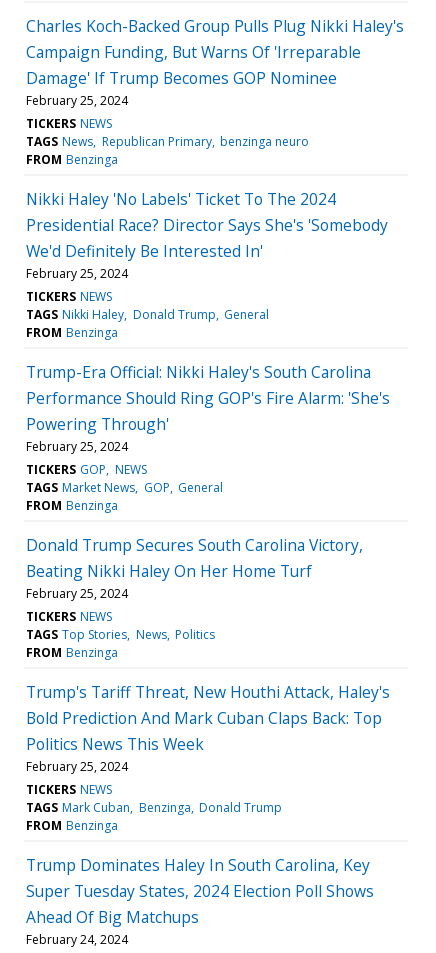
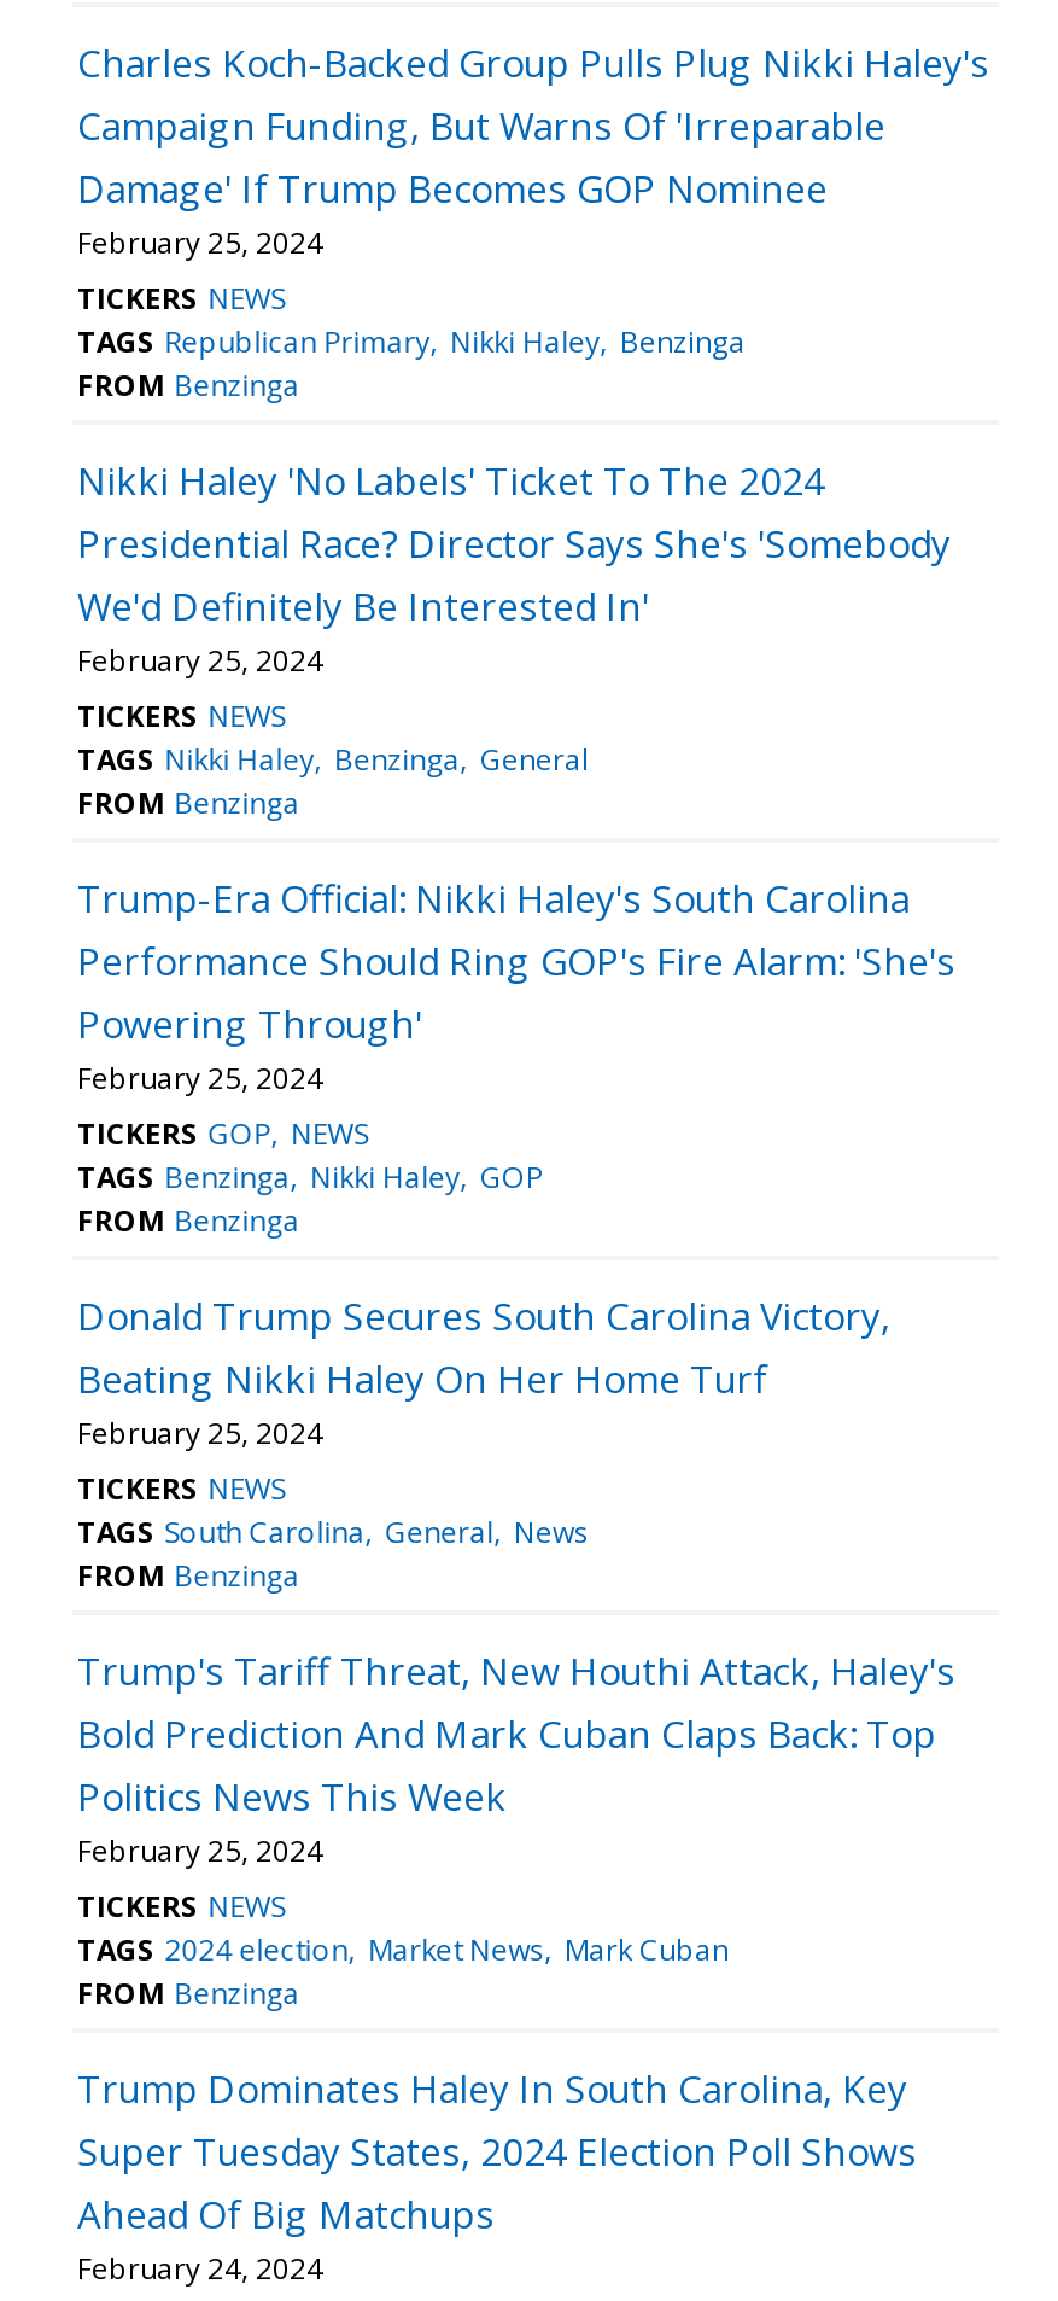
- TAGS News Republican Primary benzinga neuro
+ TAGS Republican Primary Nikki Haley Benzinga

- TAGS Nikki Haley Donald Trump General
+ TAGS Nikki Haley Benzinga General

- TAGS Market News GOP General
+ TAGS Benzinga Nikki Haley GOP

- TAGS Top Stories News Politics
+ TAGS South Carolina General News

- TAGS Mark Cuban Benzinga Donald Trump
+ TAGS 2024 election Market News Mark Cuban
